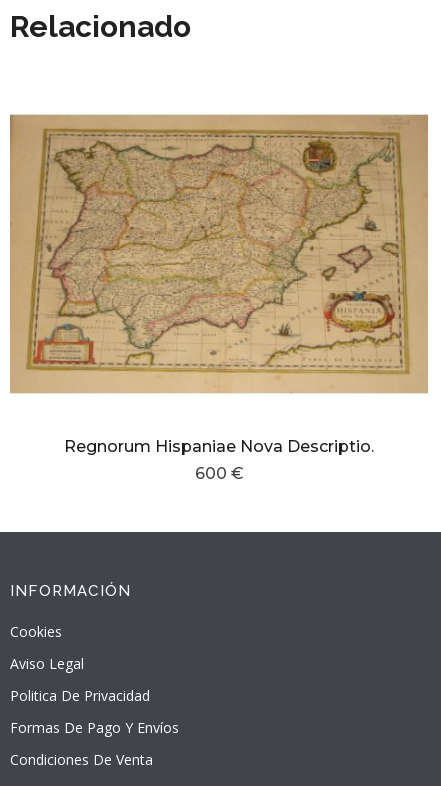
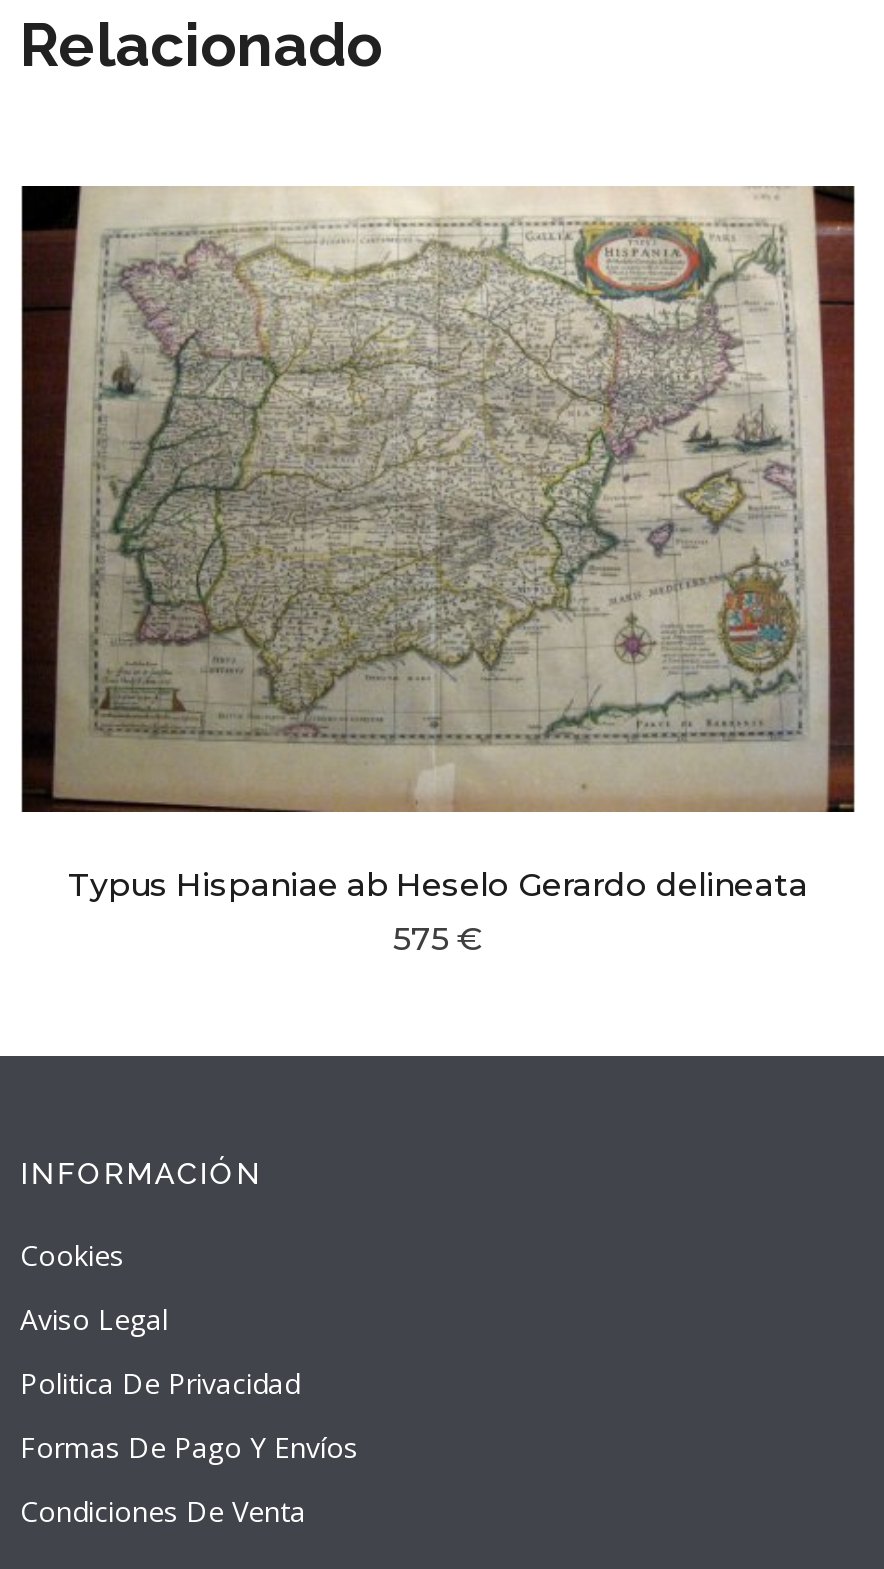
- [image]
- Regnorum Hispaniae Nova Descriptio.
- 600 €
+ [image]
+ Typus Hispaniae ab Heselo Gerardo delineata
+ 575 €
